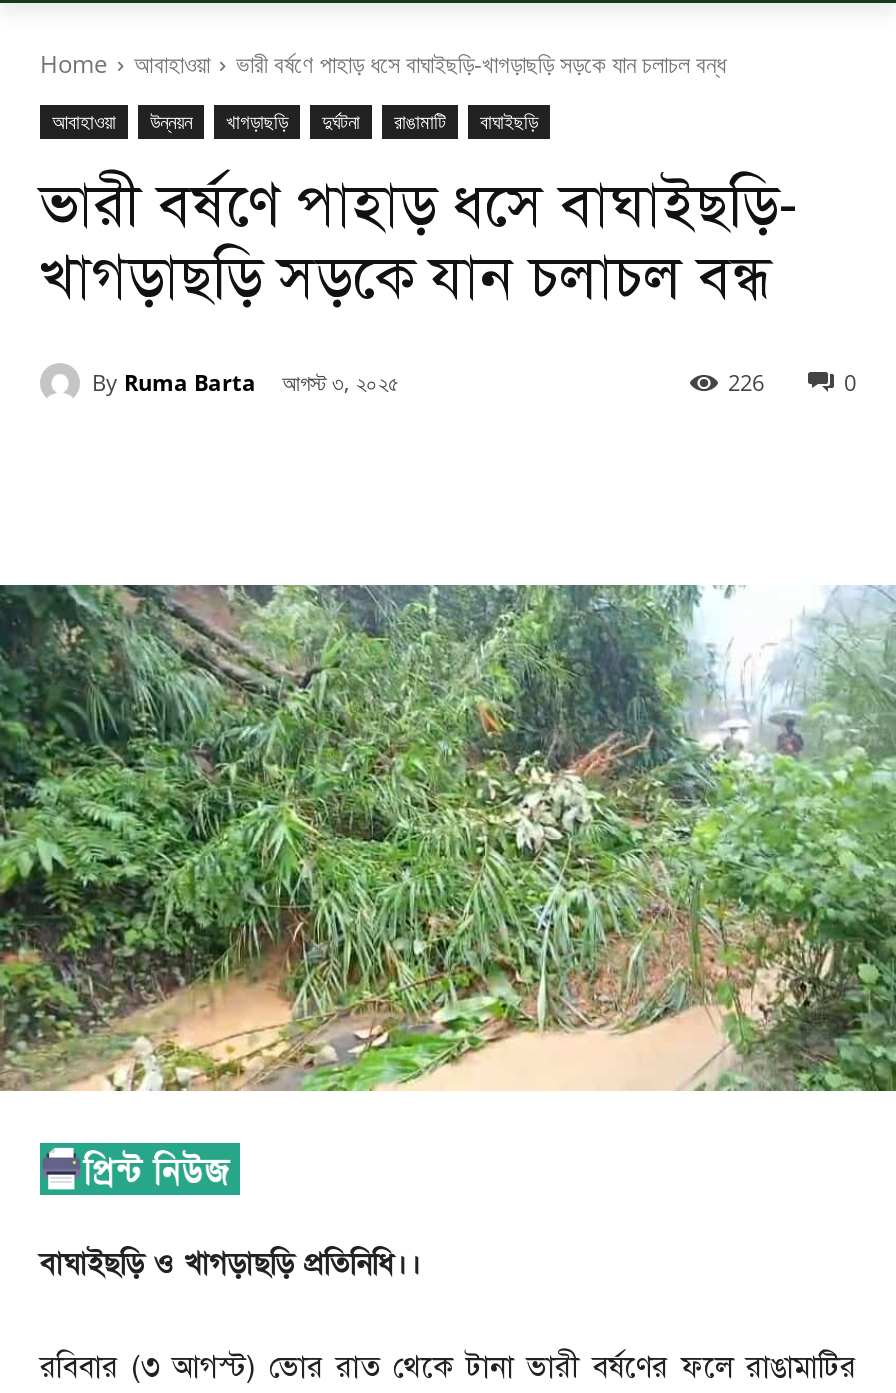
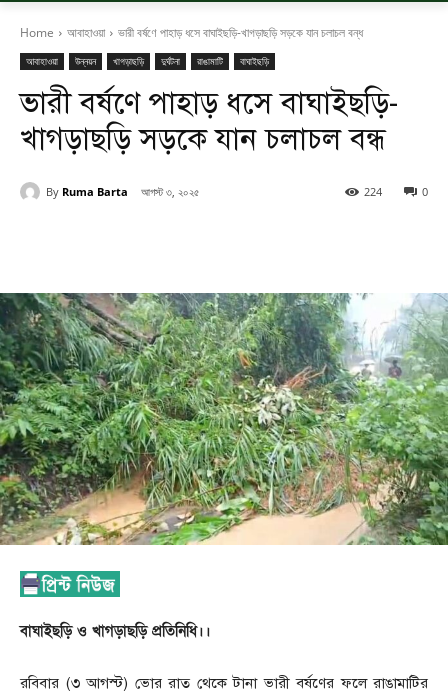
- 226
+ 224
